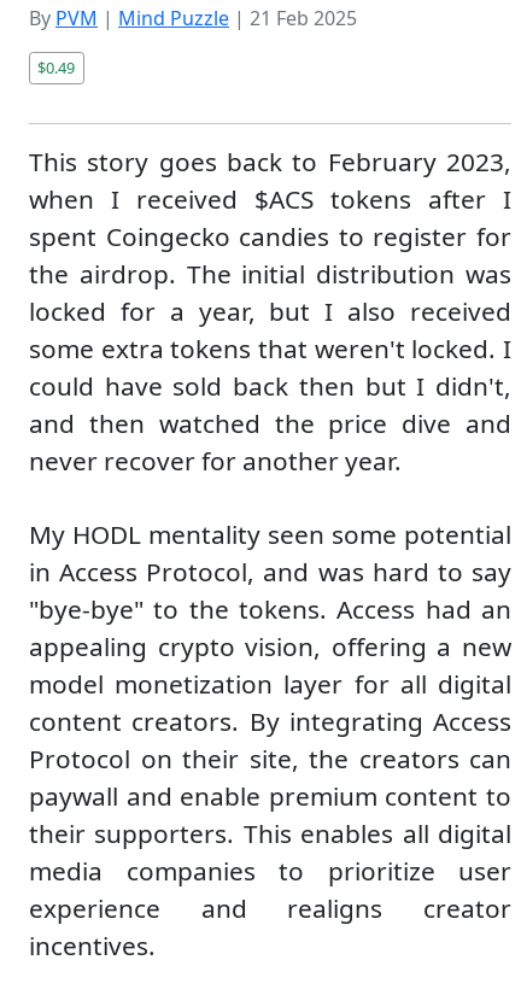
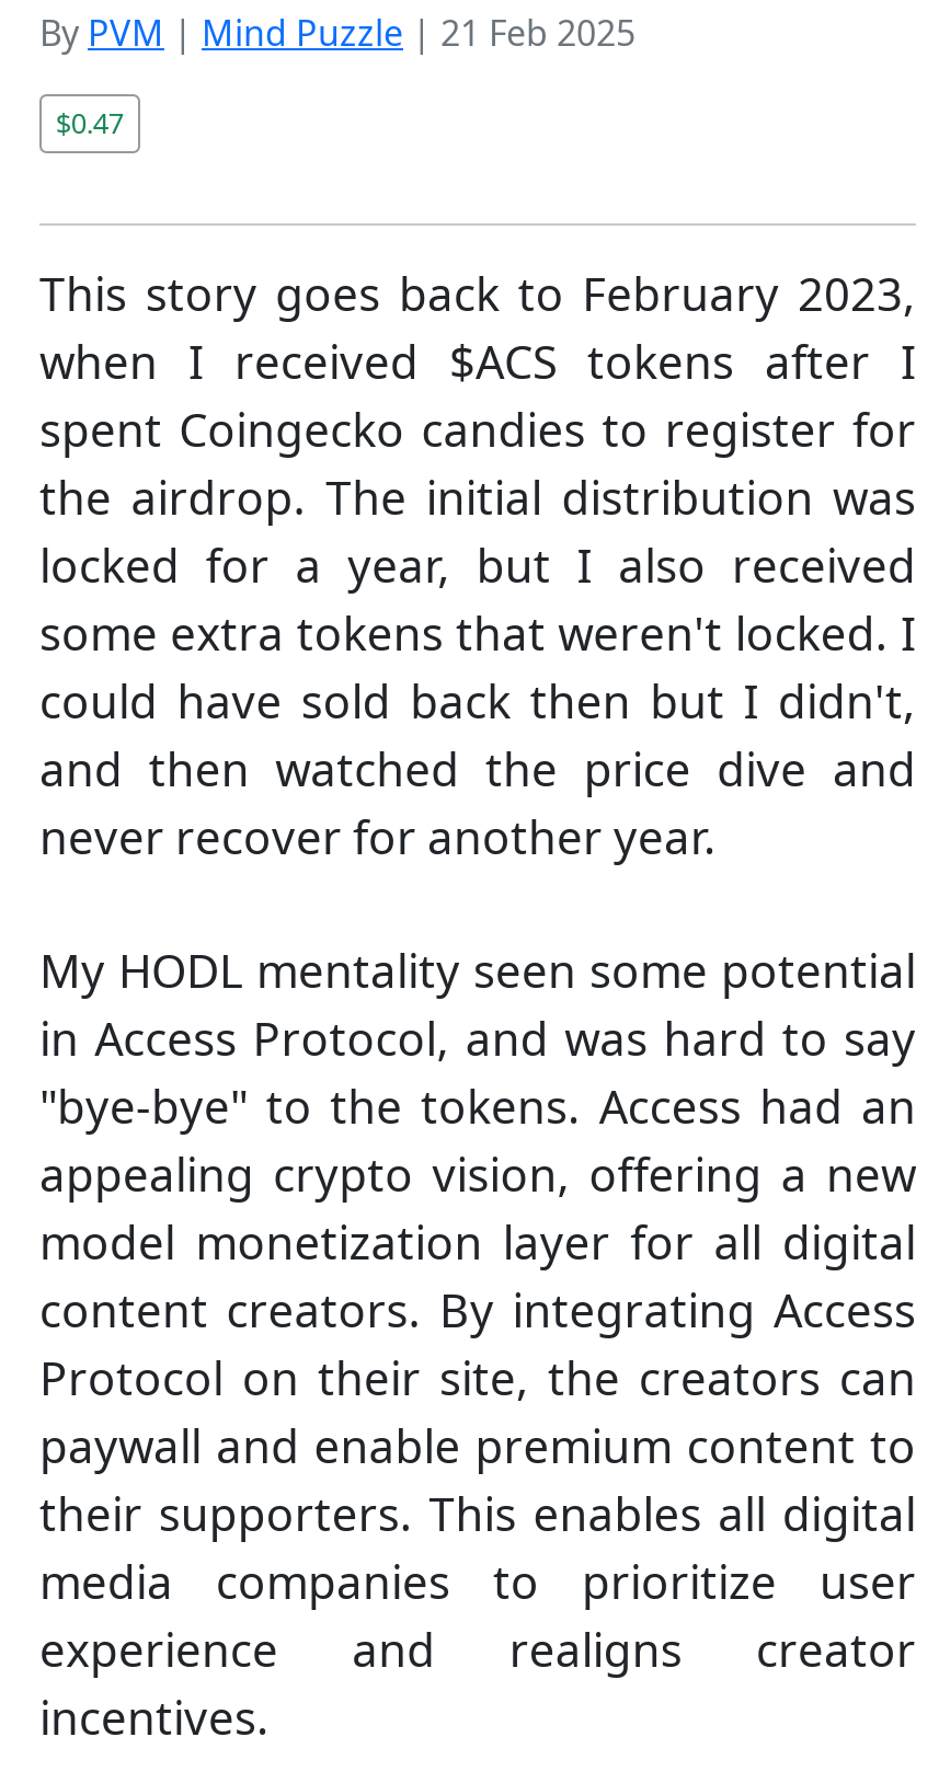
- $0.49
+ $0.47
